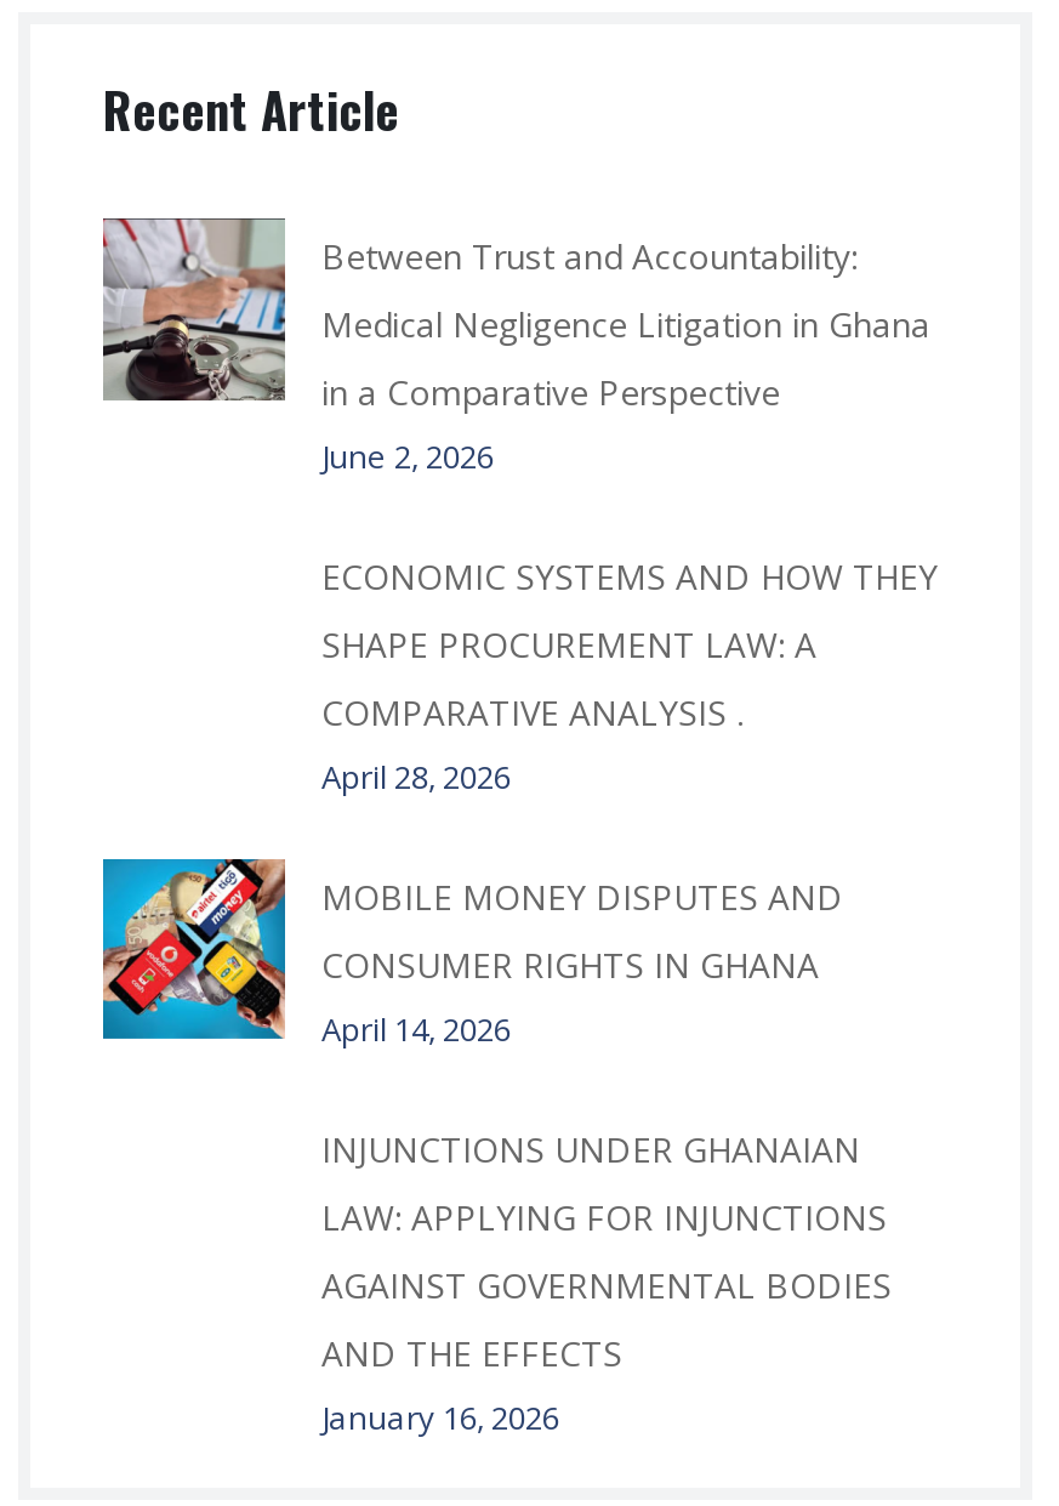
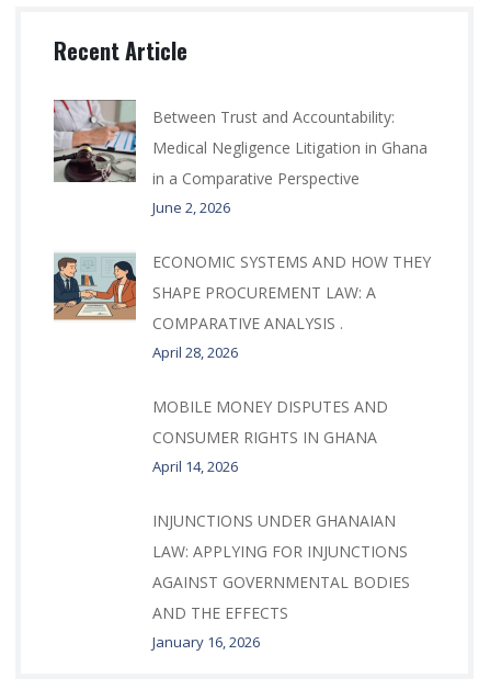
+ [image]

- [image]
